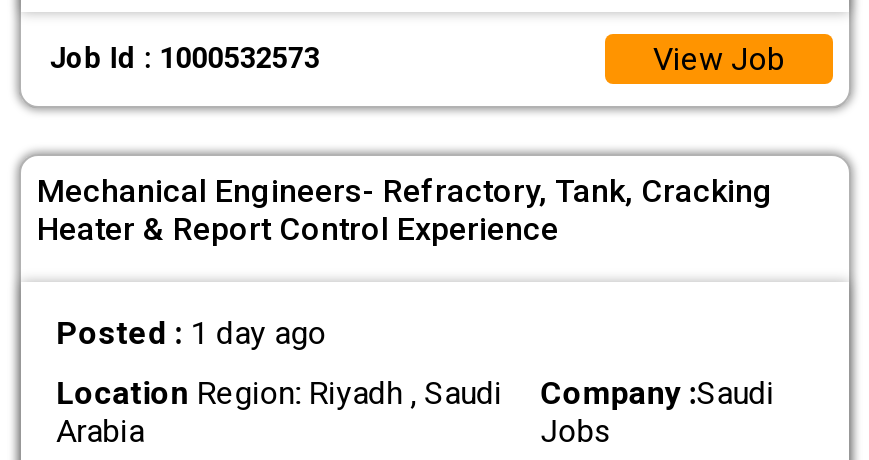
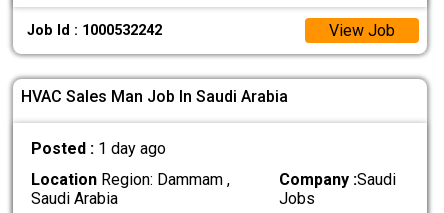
- Job Id : 1000532573
+ Job Id : 1000532242

- Mechanical Engineers- Refractory, Tank, Cracking
- Heater & Report Control Experience
+ HVAC Sales Man Job In Saudi Arabia

- Location Region: Riyadh , Saudi
- Arabia
+ Location Region: Dammam ,
+ Saudi Arabia
